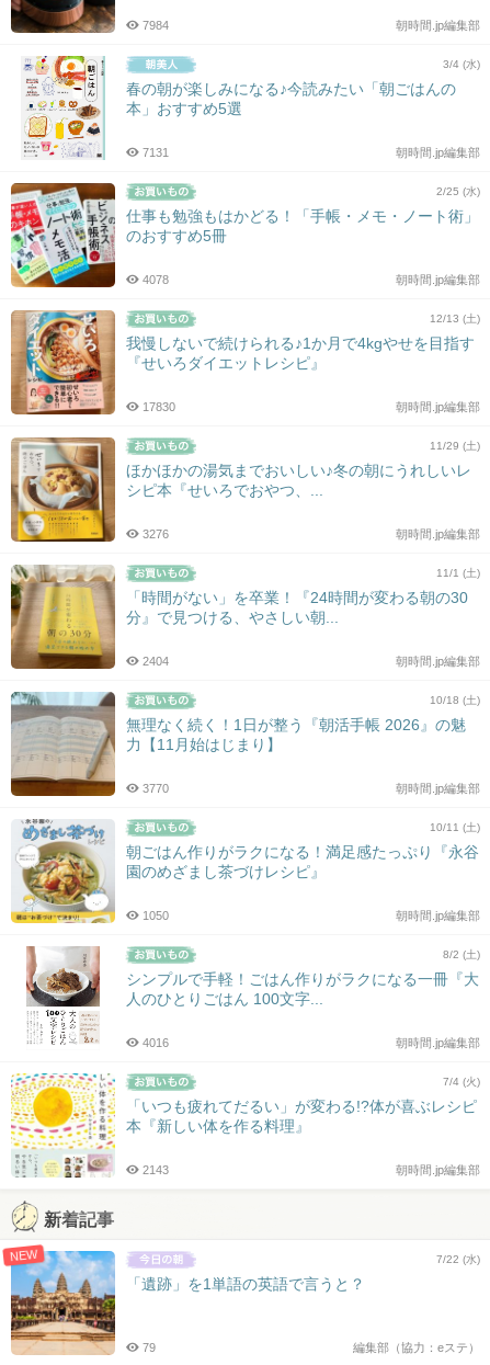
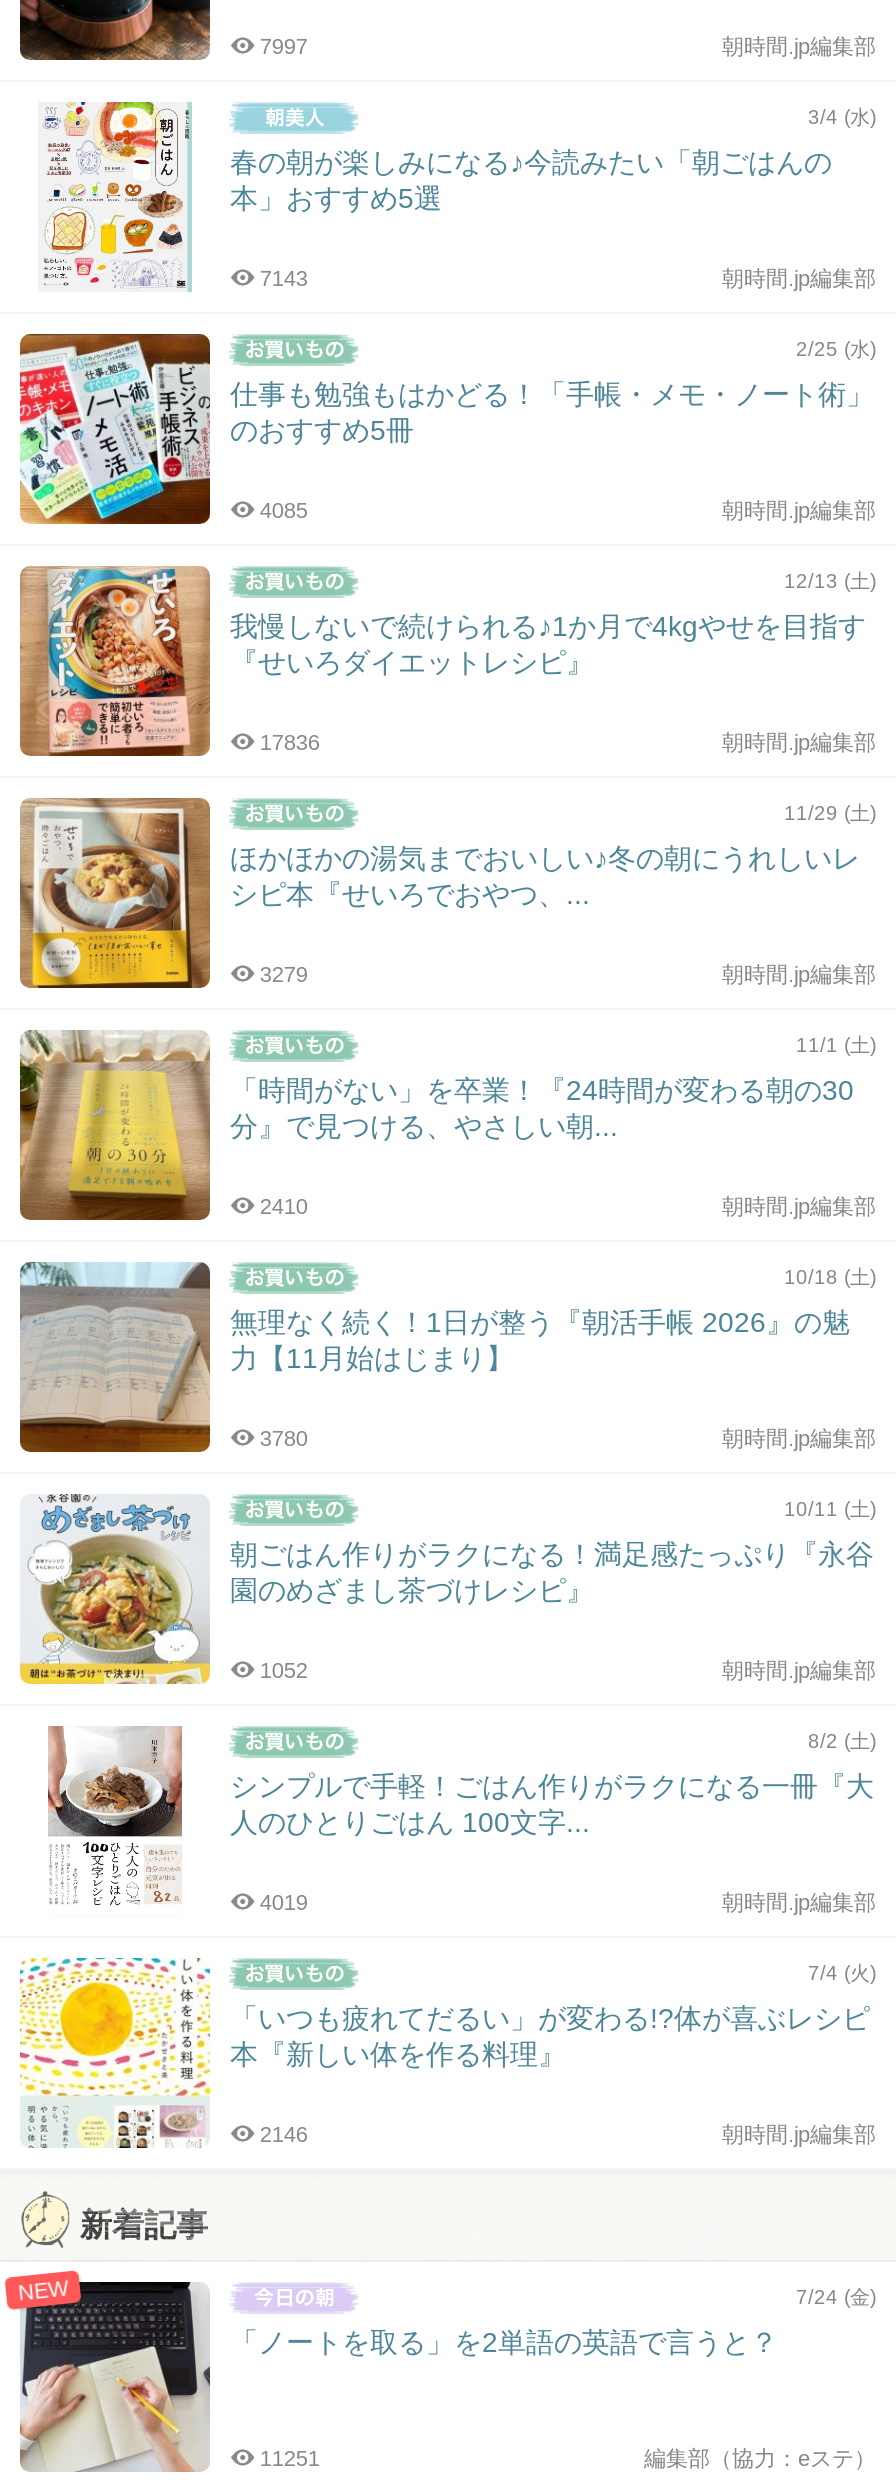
- 7984
+ 7997

- 7131
+ 7143

- 4078
+ 4085

- 17830
+ 17836

- 3276
+ 3279

- 2404
+ 2410

- 3770
+ 3780

- 1050
+ 1052

- 4016
+ 4019

- 2143
+ 2146

- [image]
- 「遺跡」を1単語の英語で言うと？
+ [image]
+ 「ノートを取る」を2単語の英語で言うと？

- 7/22 (水)
+ 7/24 (金)

- 79
+ 11251
